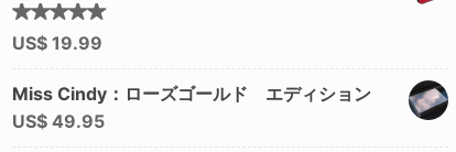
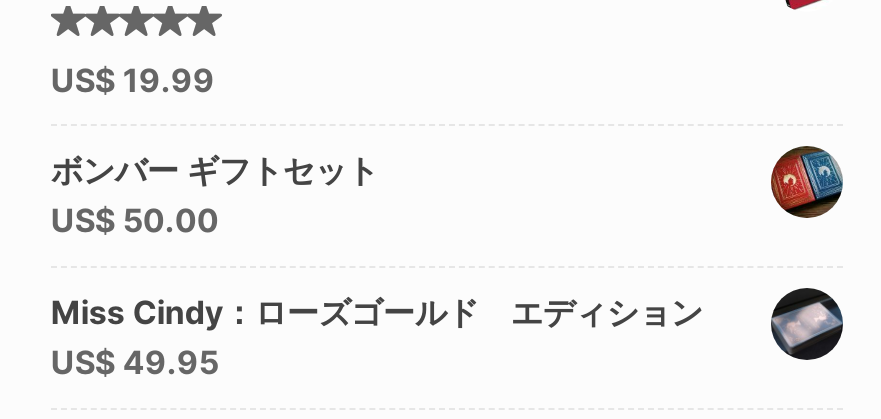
+ ボンバー ギフトセット
+ US$50.00

+ [image]
